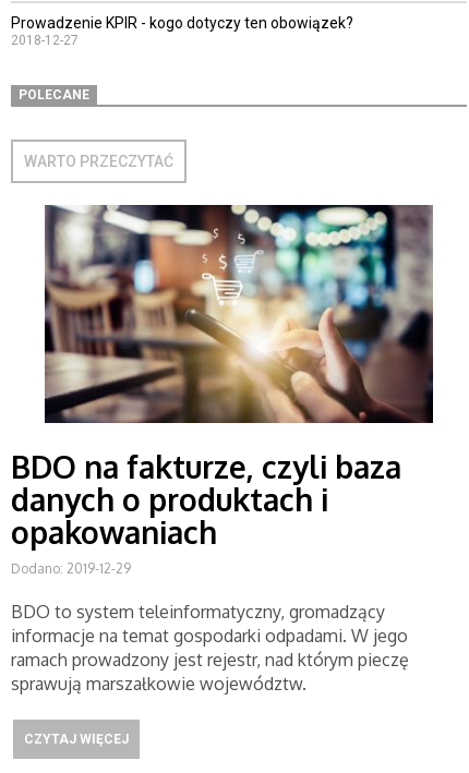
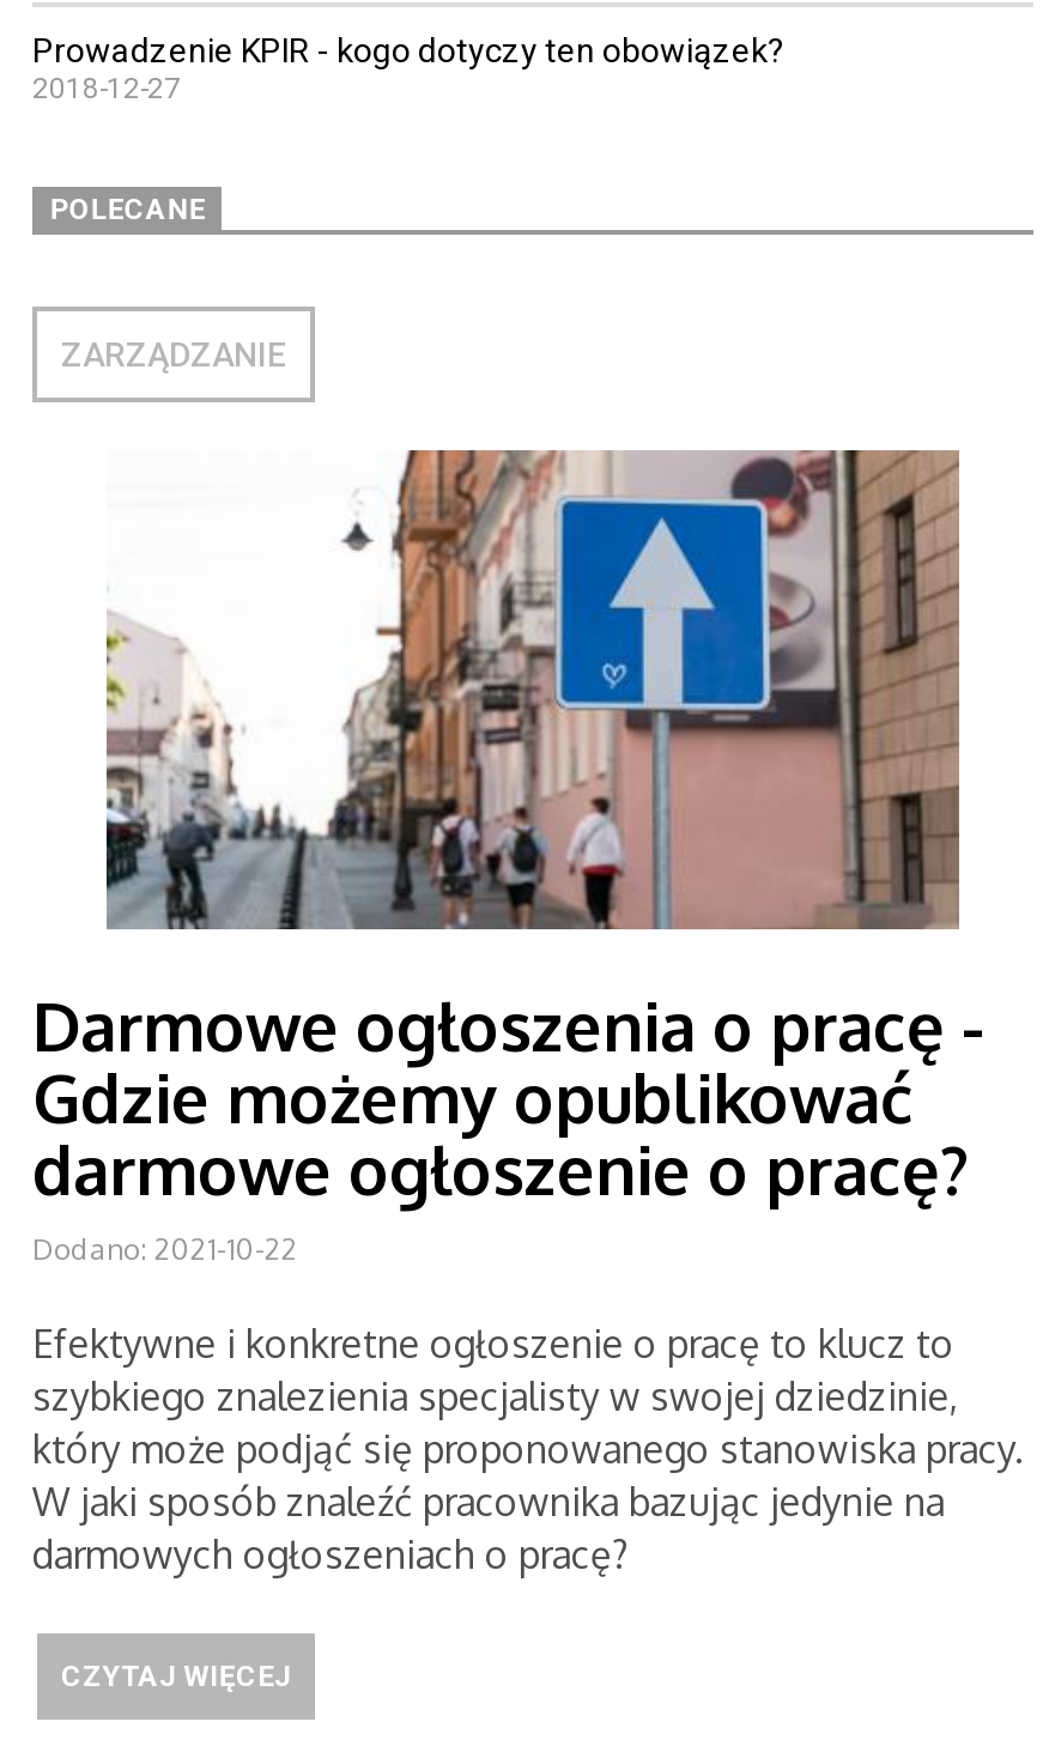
- WARTO PRZECZYTAĆ
+ ZARZĄDZANIE

- [image]
- BDO na fakturze, czyli baza
- danych o produktach i
- opakowaniach
- Dodano: 2019-12-29
+ [image]
+ Darmowe ogłoszenia o pracę -
+ Gdzie możemy opublikować
+ darmowe ogłoszenie o pracę?
+ Dodano: 2021-10-22

- BDO to system teleinformatyczny, gromadzący
- informacje na temat gospodarki odpadami. W jego
- ramach prowadzony jest rejestr, nad którym pieczę
- sprawują marszałkowie województw.
+ Efektywne i konkretne ogłoszenie o pracę to klucz to
+ szybkiego znalezienia specjalisty w swojej dziedzinie,
+ który może podjąć się proponowanego stanowiska pracy.
+ W jaki sposób znaleźć pracownika bazując jedynie na
+ darmowych ogłoszeniach o pracę?
